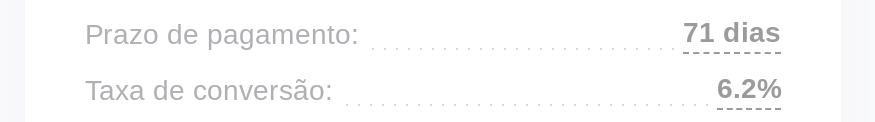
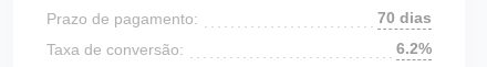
- 71 dias
+ 70 dias
